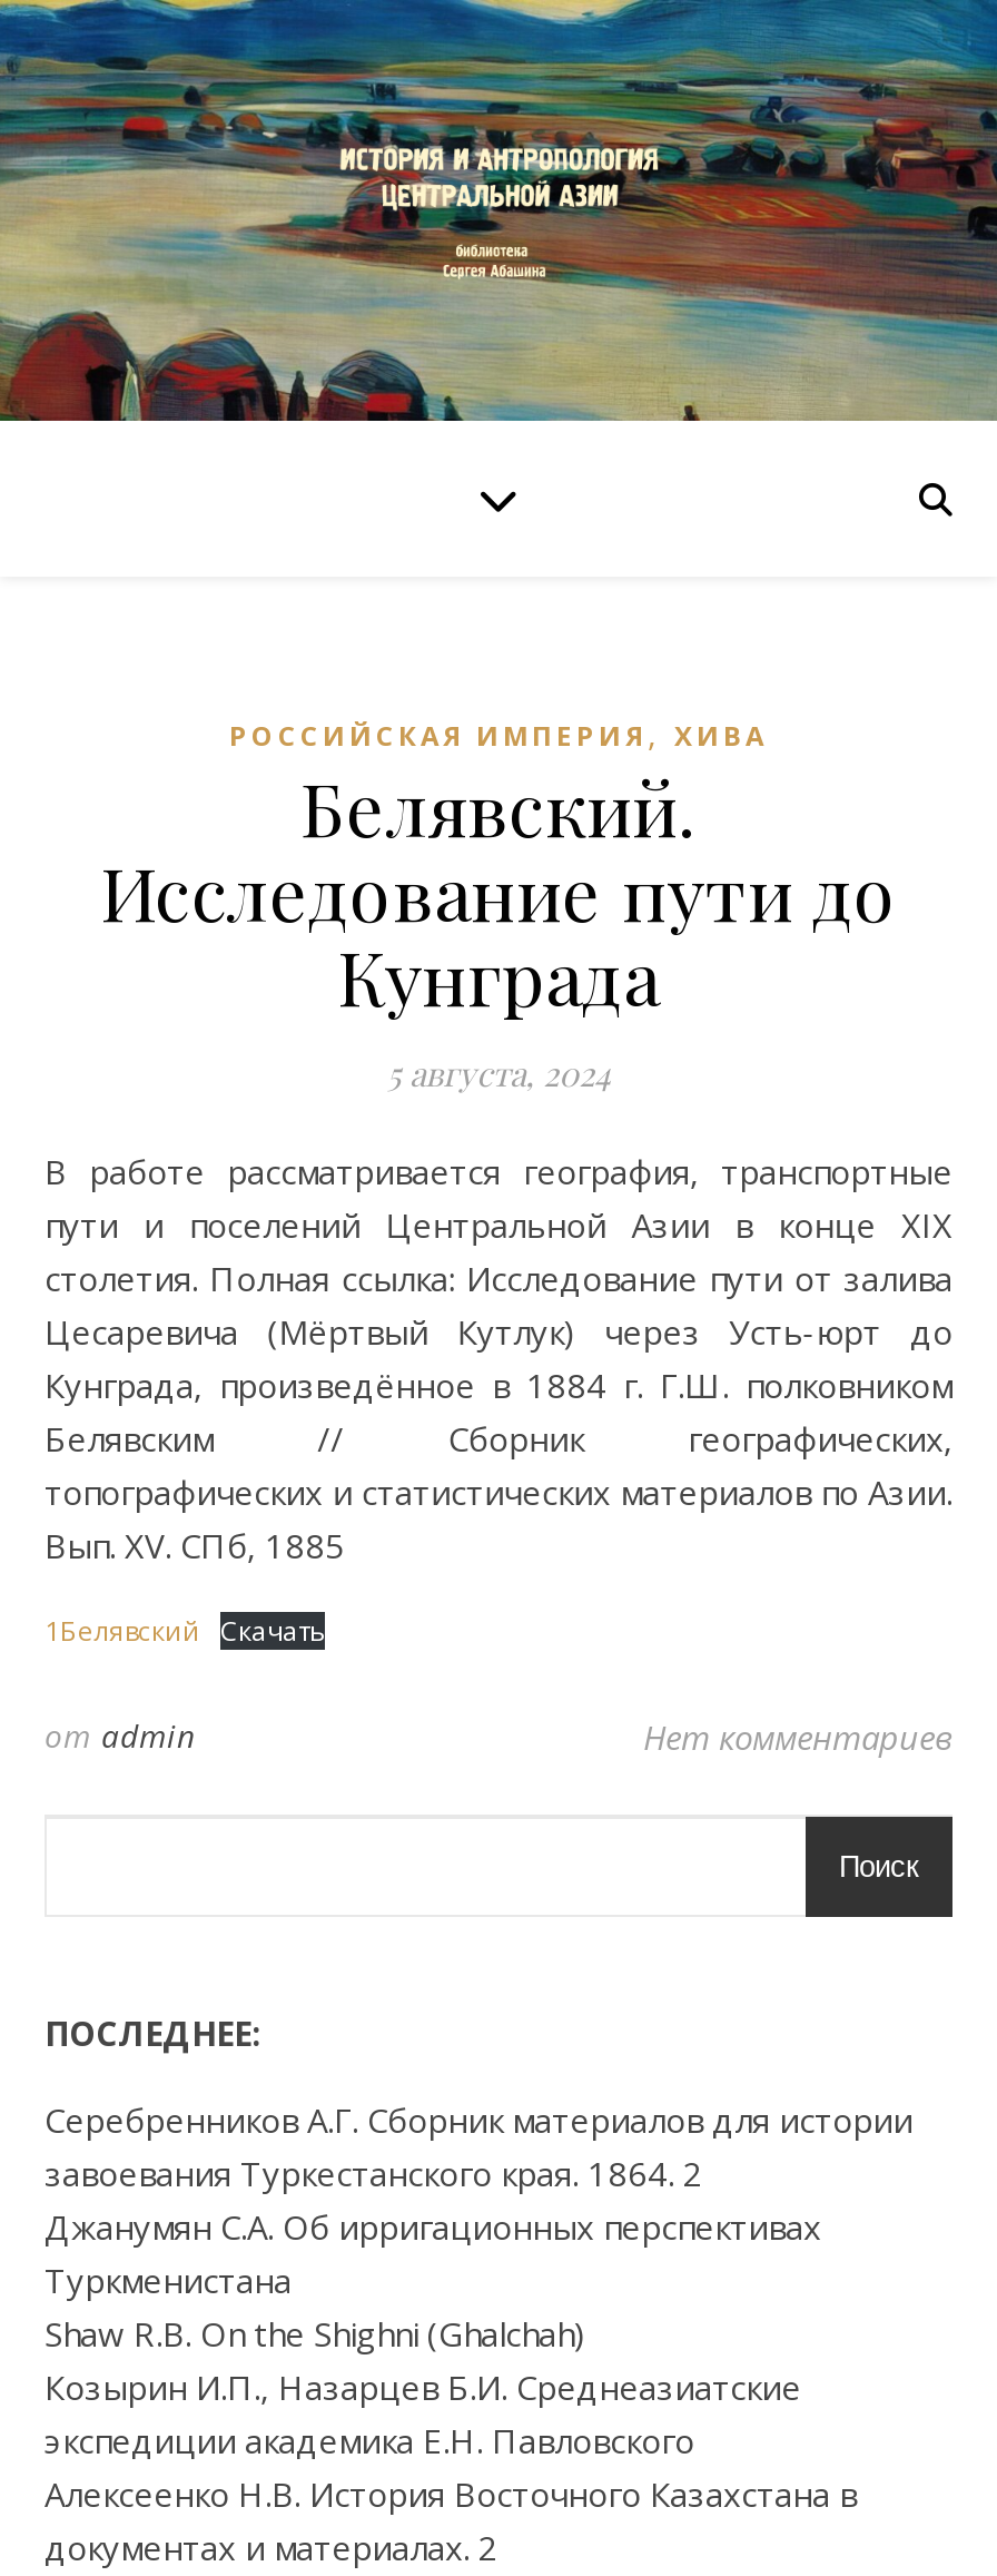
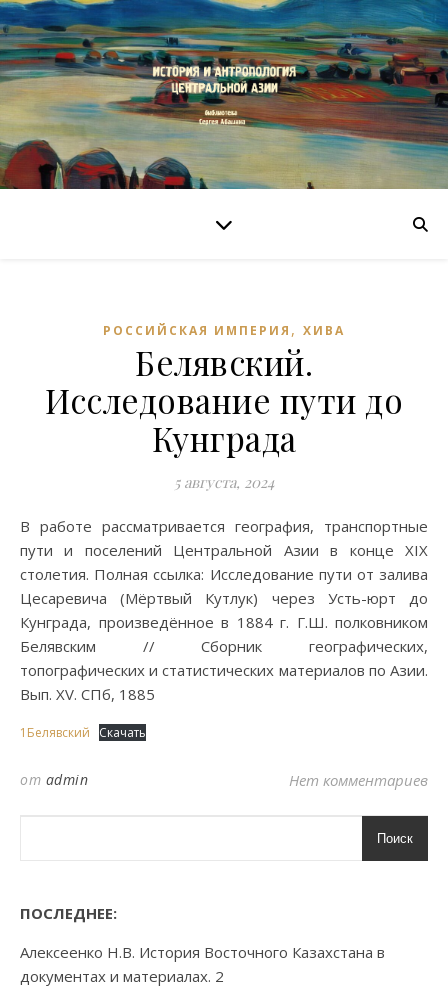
- Серебренников А.Г. Сборник материалов для истории
- завоевания Туркестанского края. 1864. 2
- Джанумян С.А. Об ирригационных перспективах
- Туркменистана
- Shaw R.B. On the Shighni (Ghalchah)
- Козырин И.П., Назарцев Б.И. Среднеазиатские
- экспедиции академика Е.Н. Павловского
